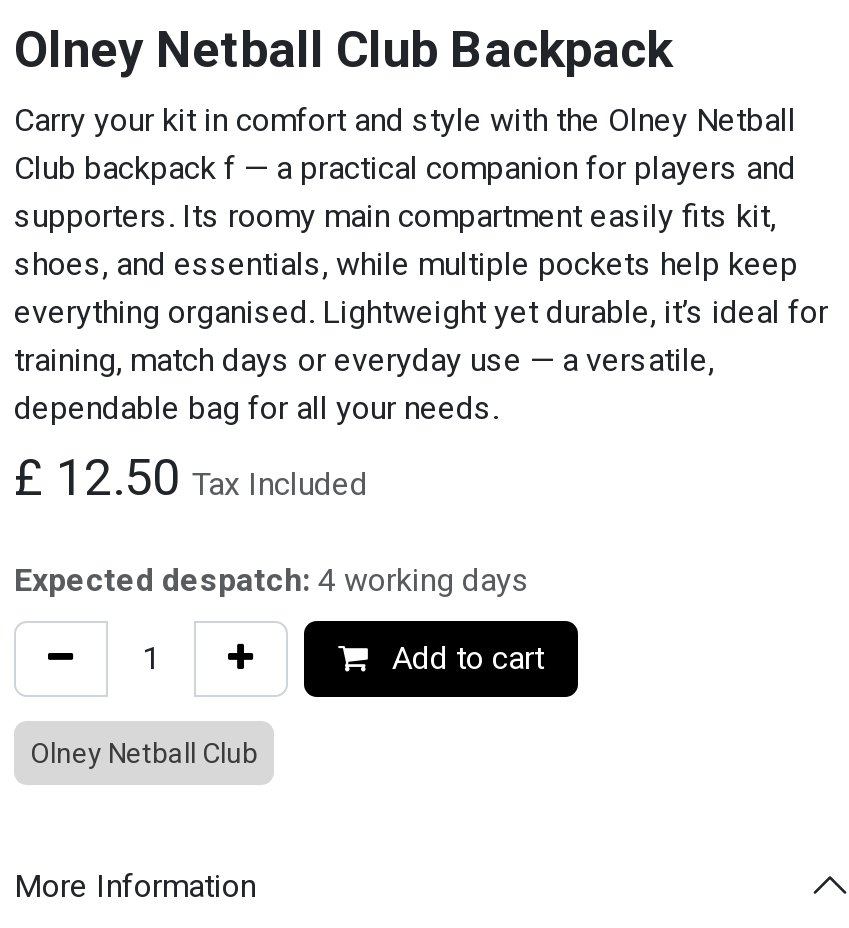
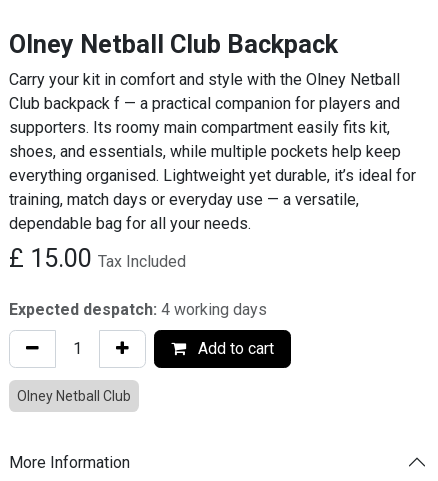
- £12.50 Tax Included
+ £15.00 Tax Included
